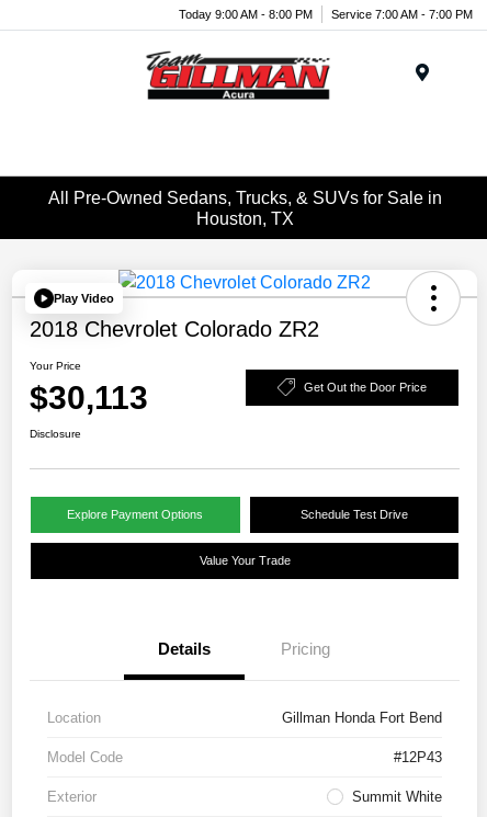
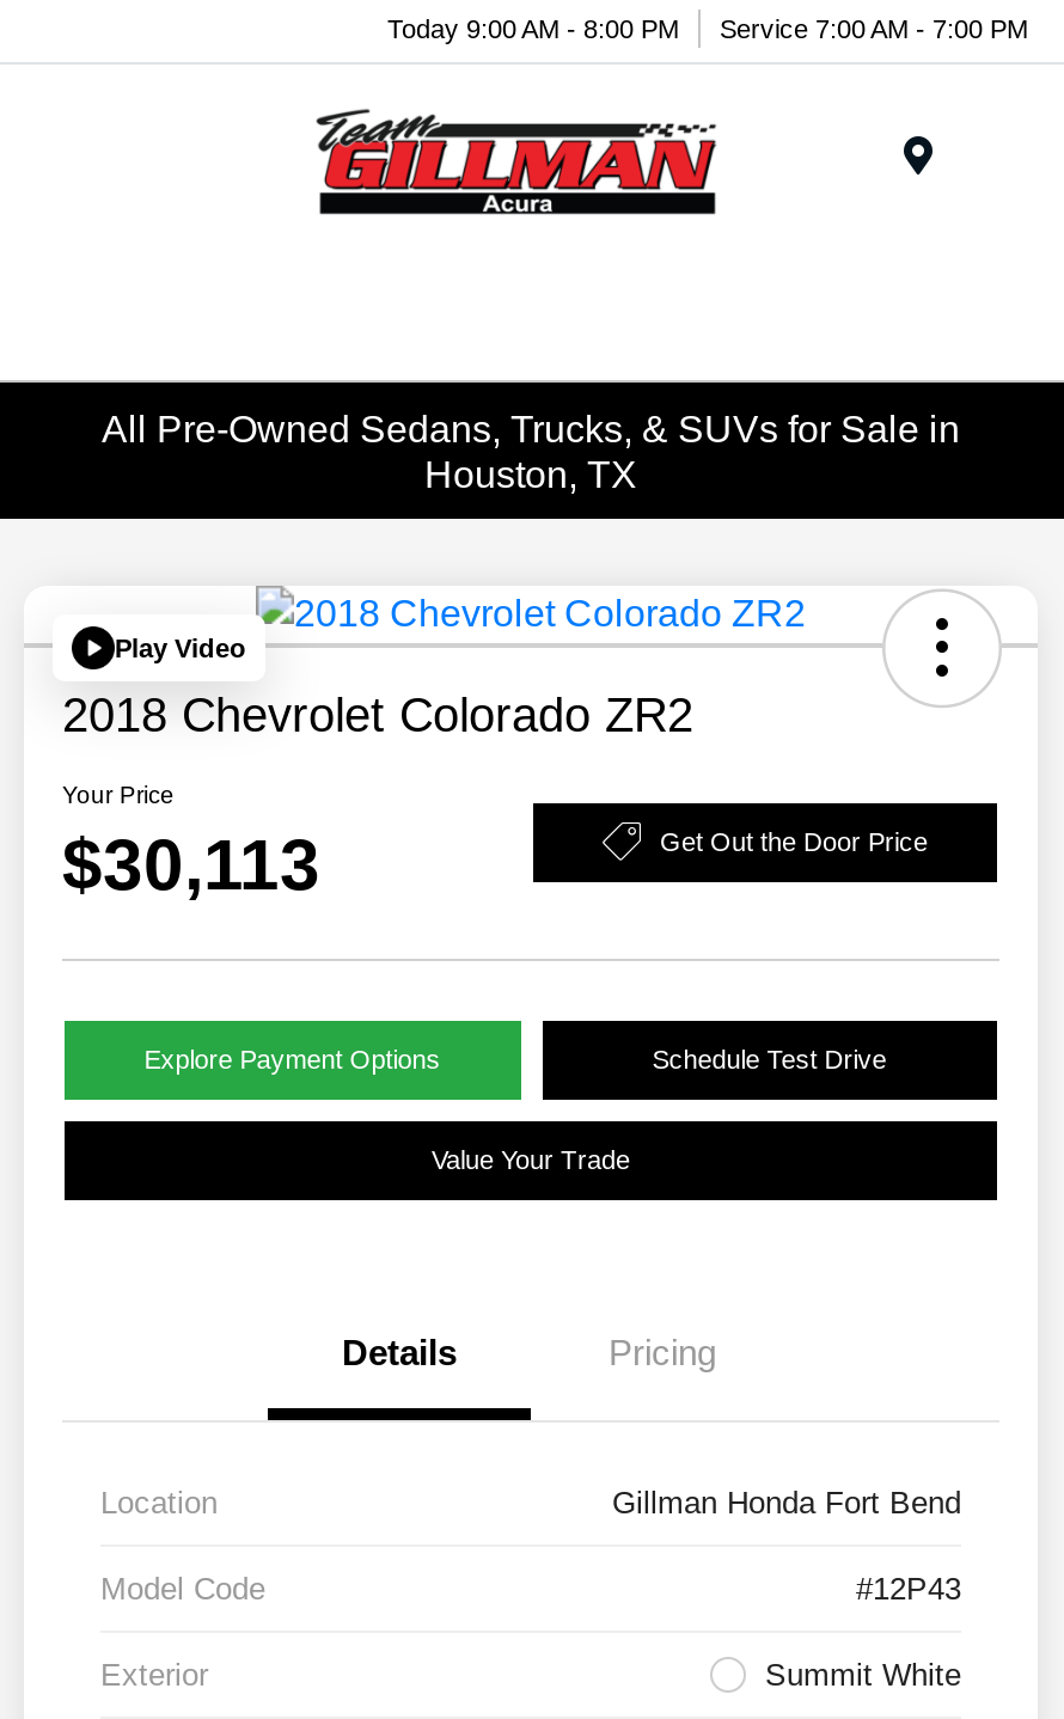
- Disclosure
